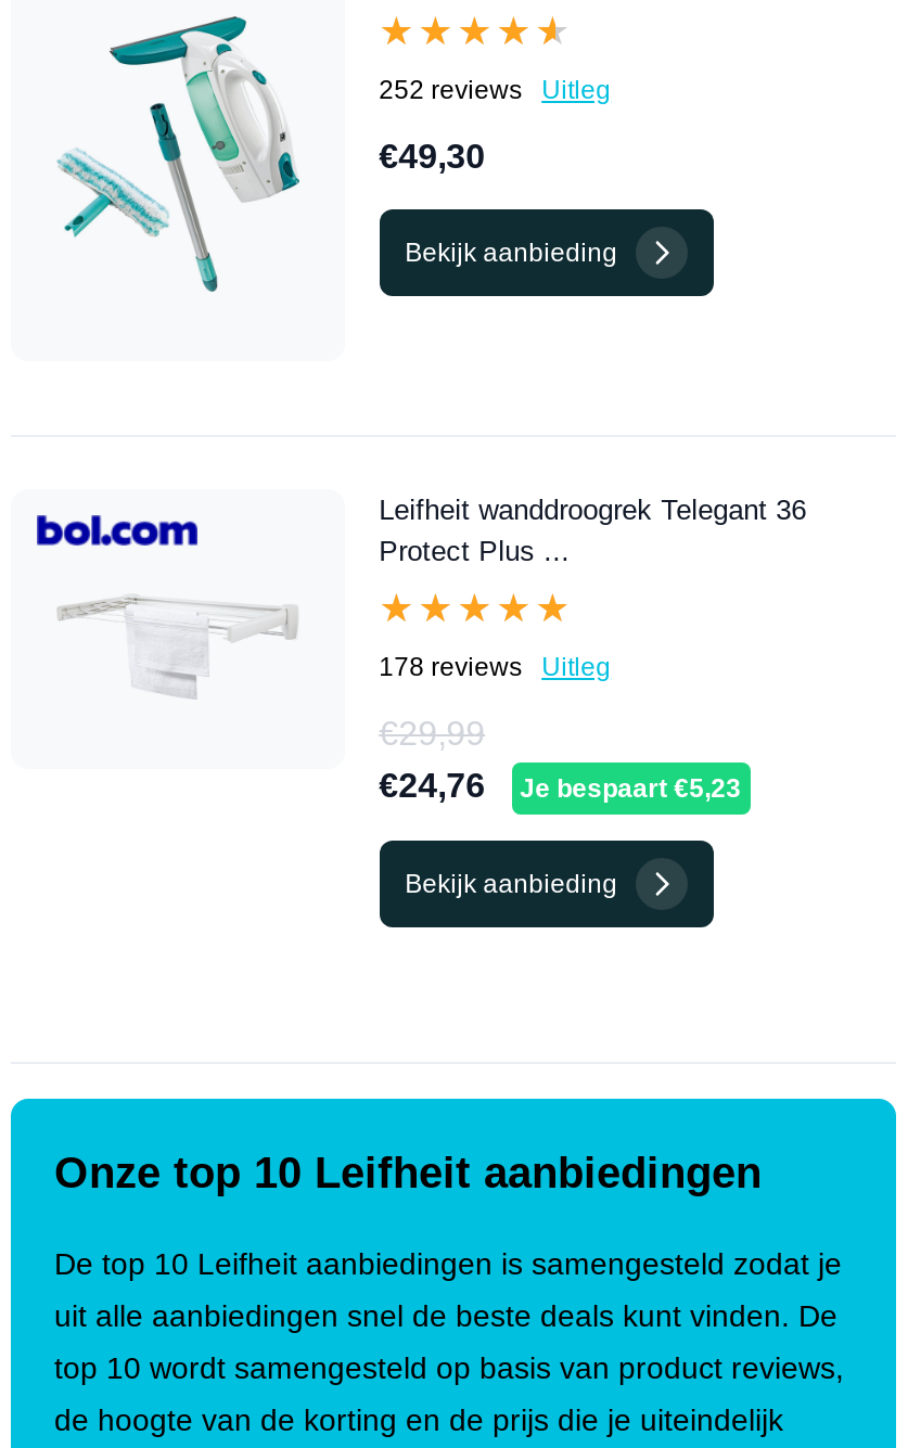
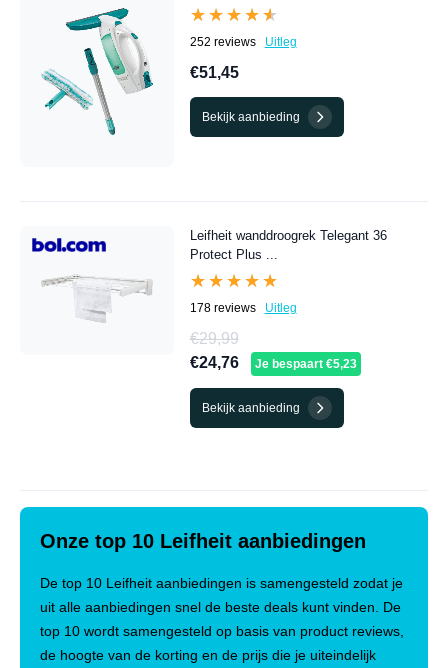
- €49,30
+ €51,45
